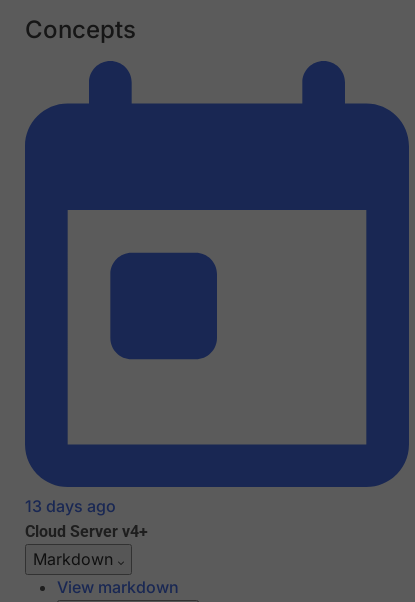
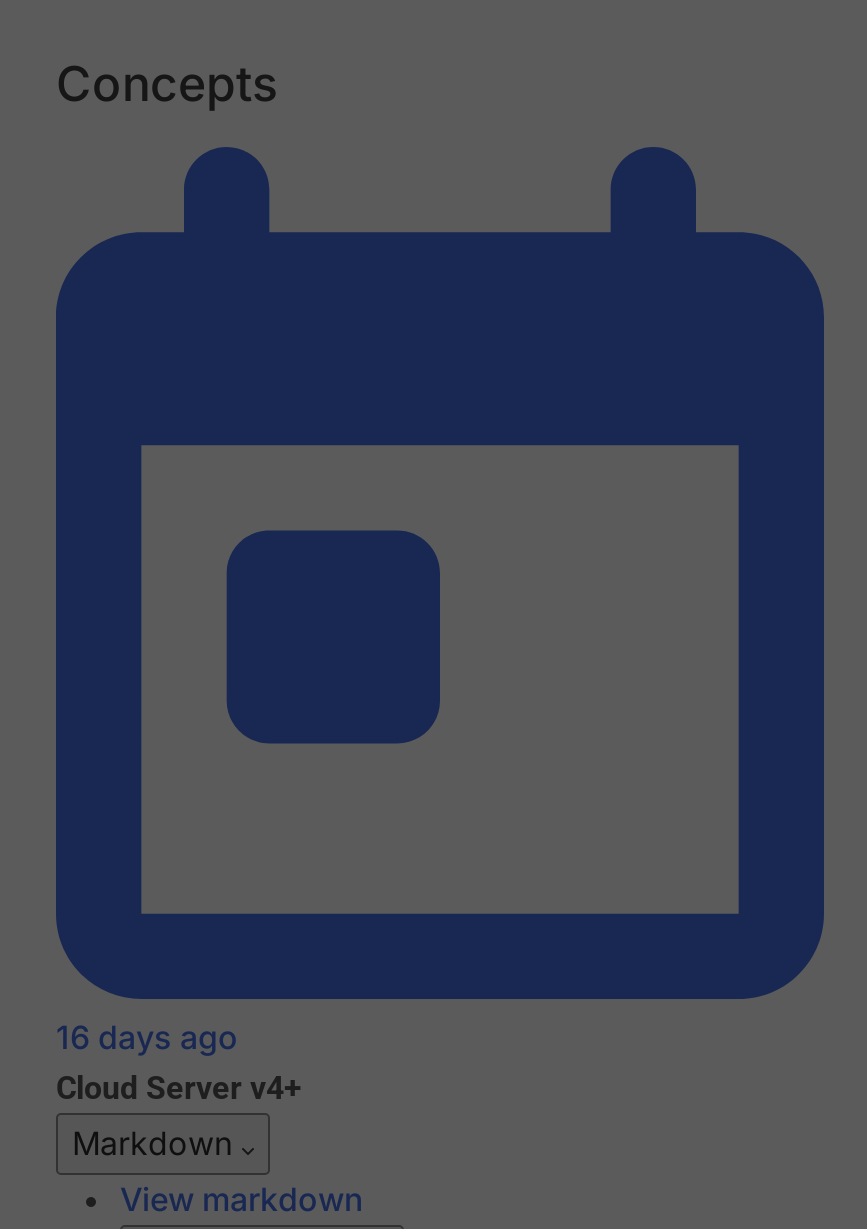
- 13 days ago
+ 16 days ago
